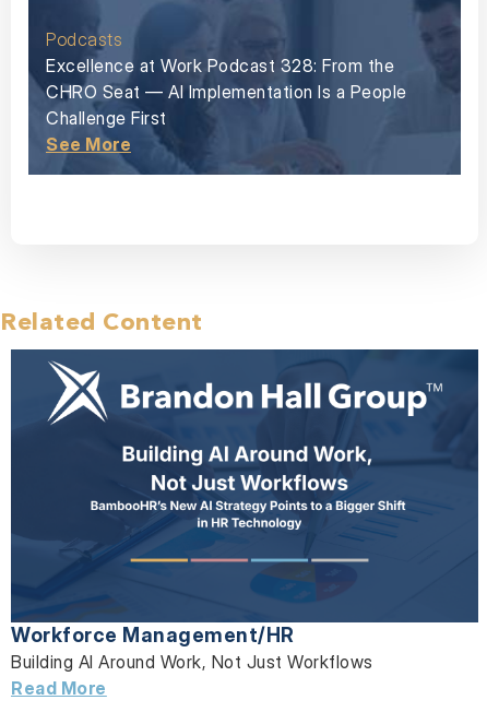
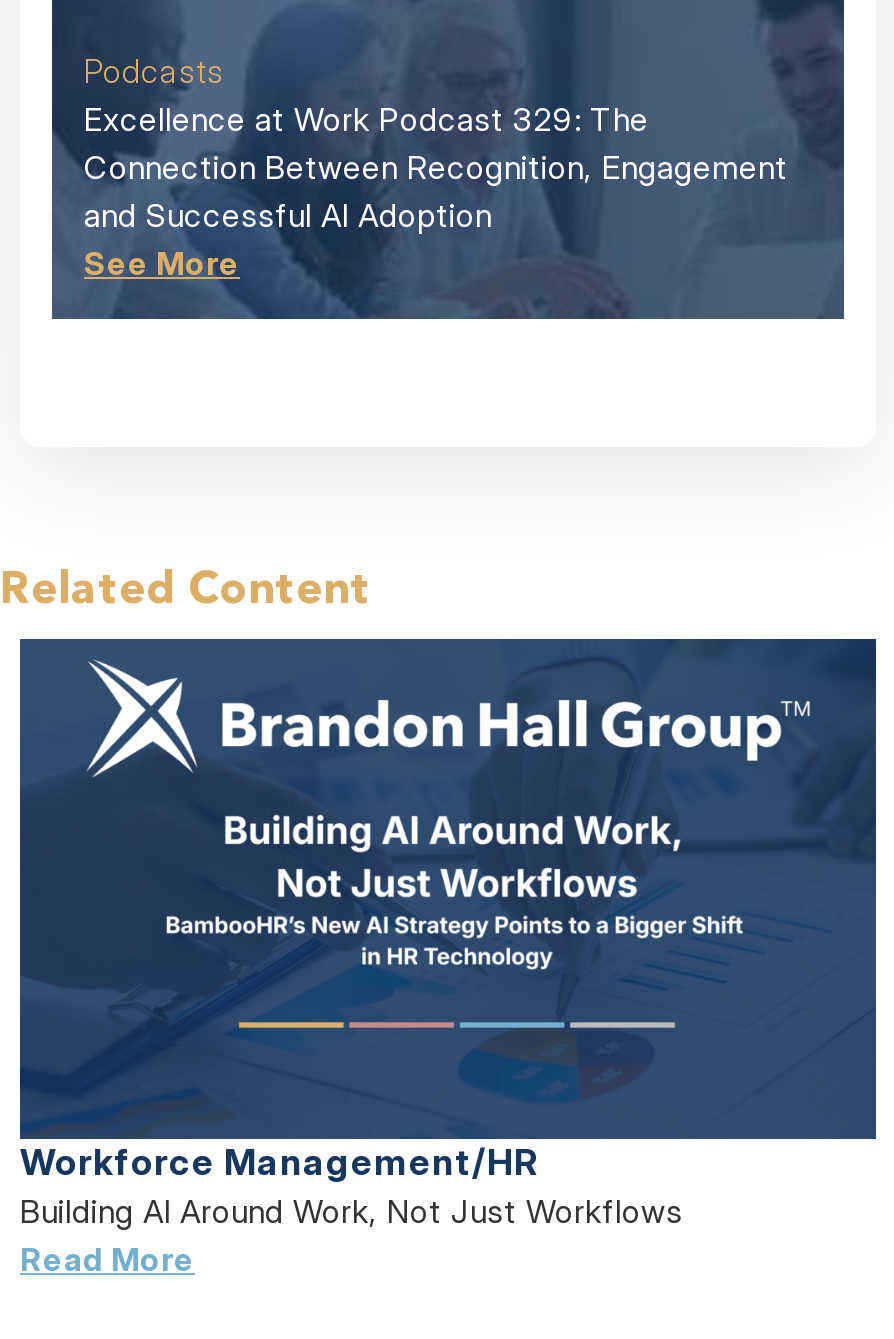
- Excellence at Work Podcast 328: From the
- CHRO Seat — AI Implementation Is a People
- Challenge First
+ Excellence at Work Podcast 329: The
+ Connection Between Recognition, Engagement
+ and Successful AI Adoption
